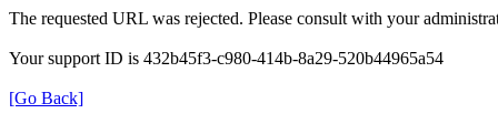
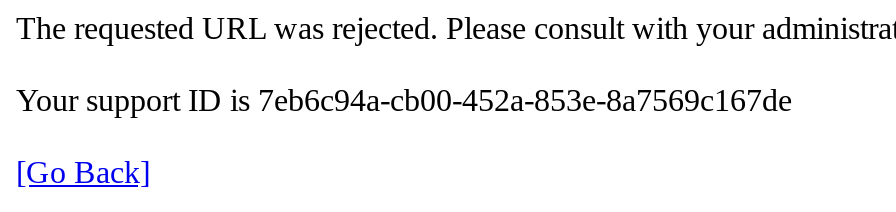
- Your support ID is 432b45f3-c980-414b-8a29-520b44965a54
+ Your support ID is 7eb6c94a-cb00-452a-853e-8a7569c167de
